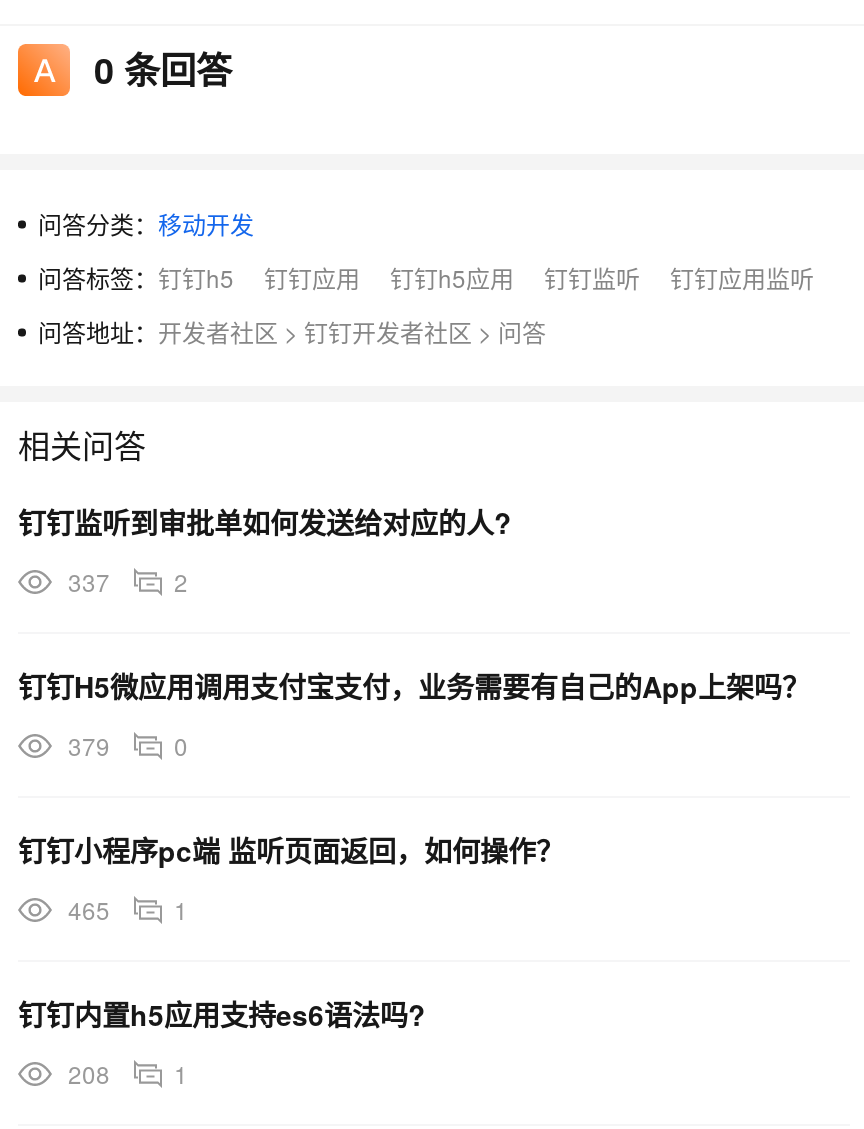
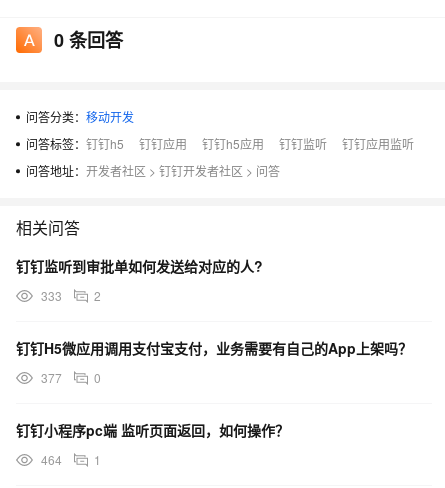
- 337 2
+ 333 2

- 379 0
+ 377 0

- 465
- 1
- 钉钉内置h5应用支持es6语法吗?
- 208
+ 464
